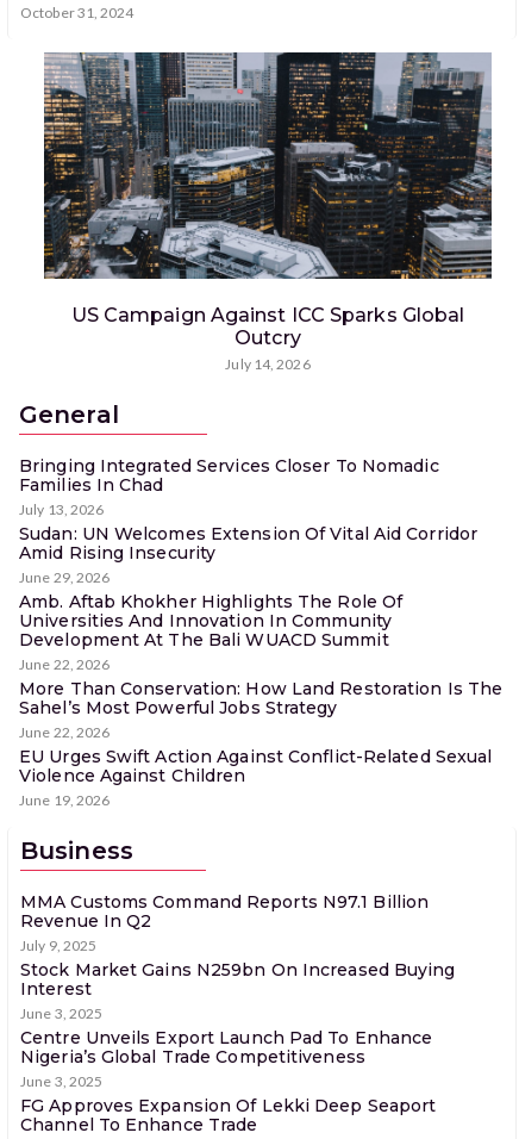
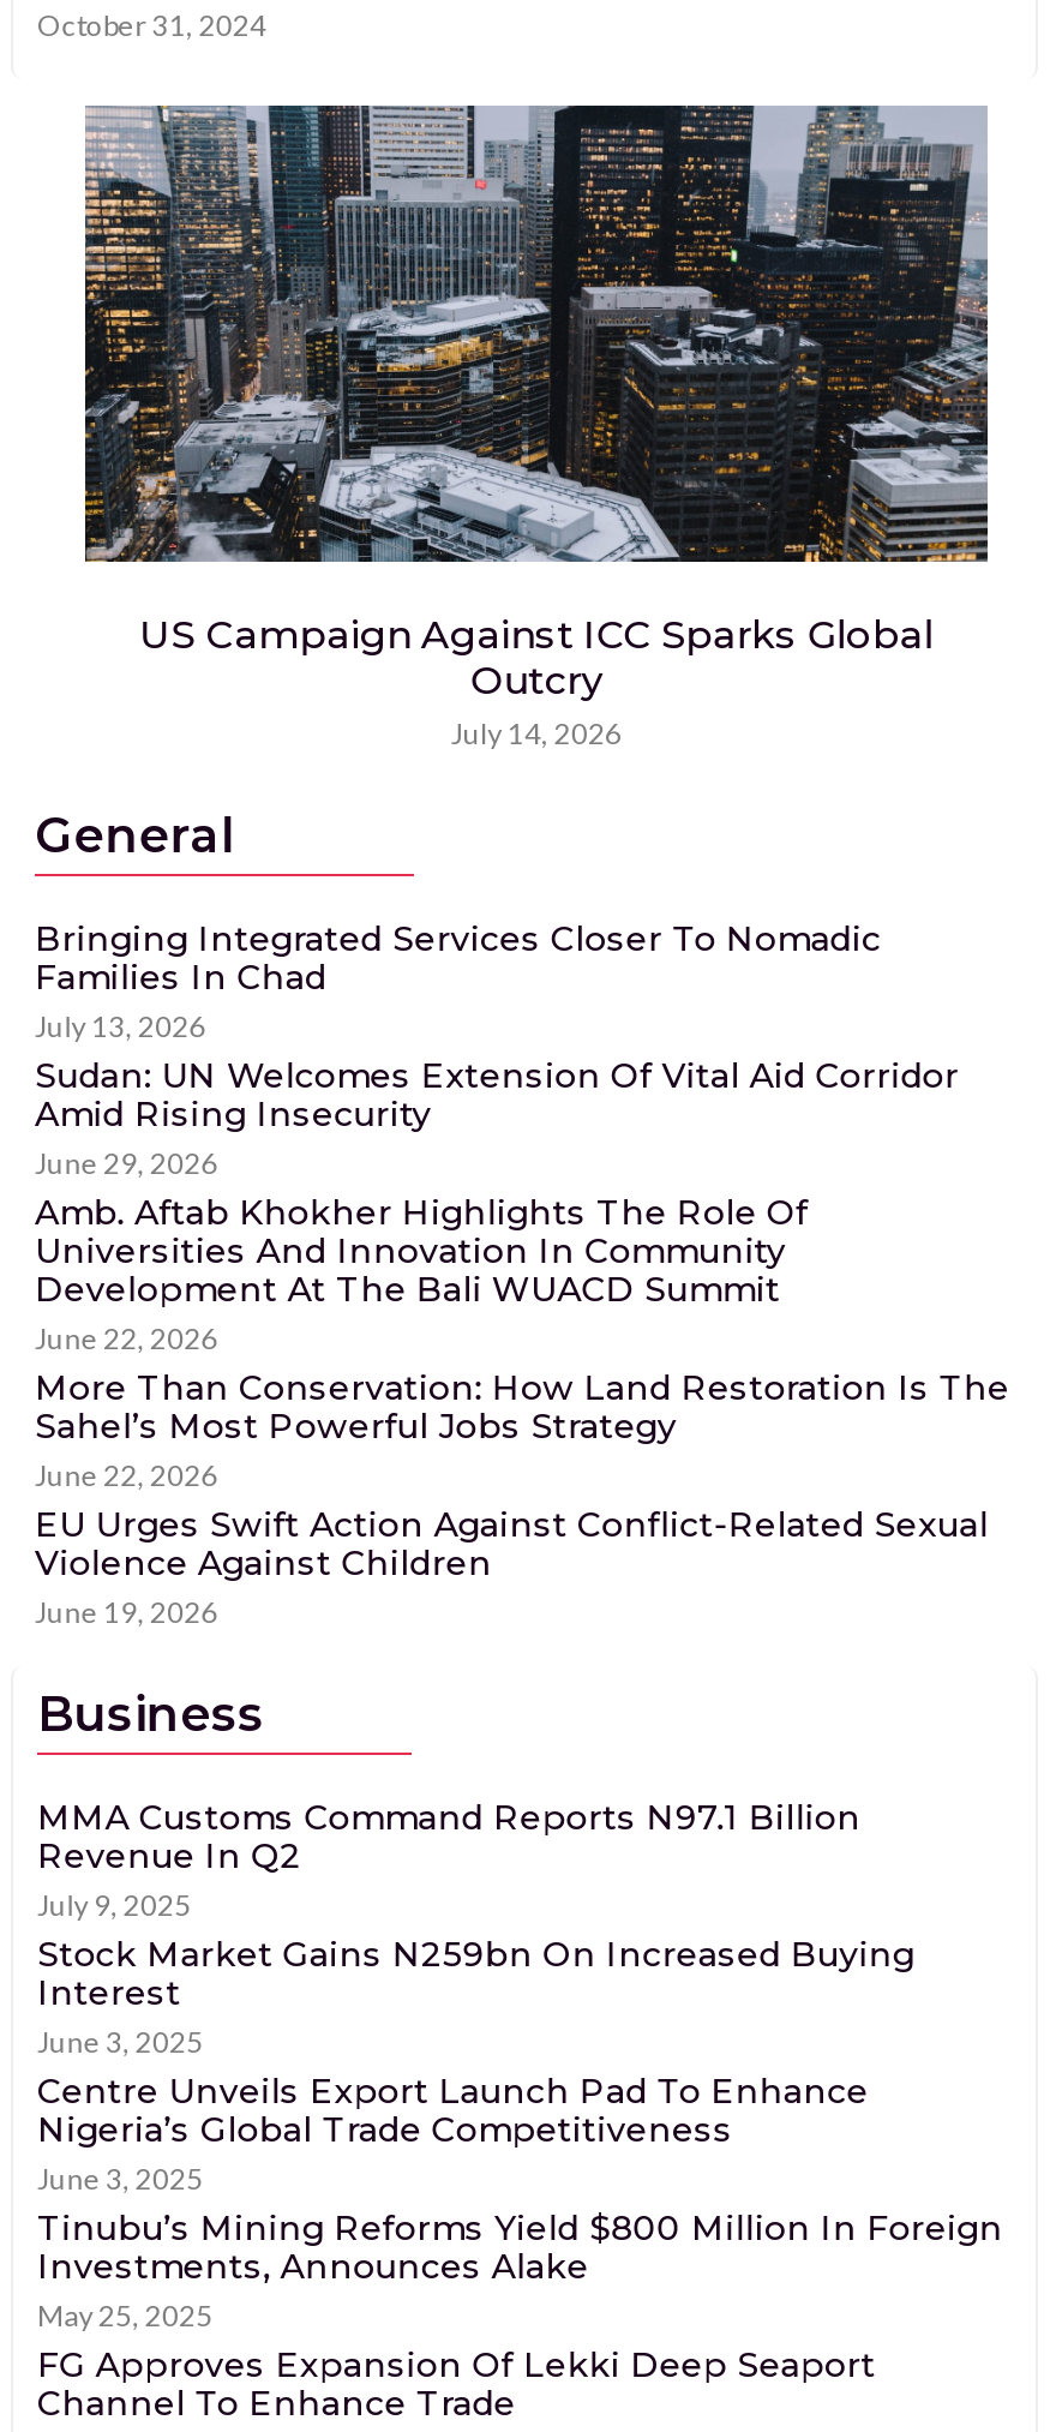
+ Tinubu’s Mining Reforms Yield $800 Million In Foreign
+ Investments, Announces Alake
+ May 25, 2025
